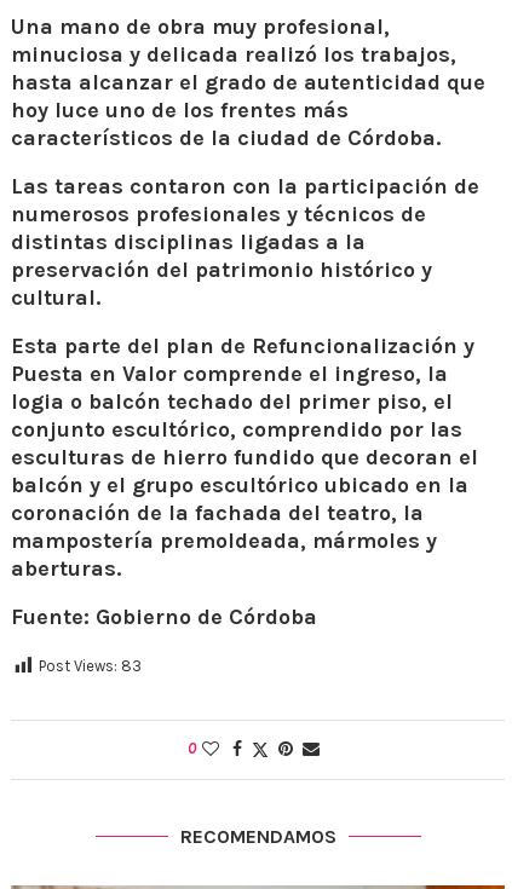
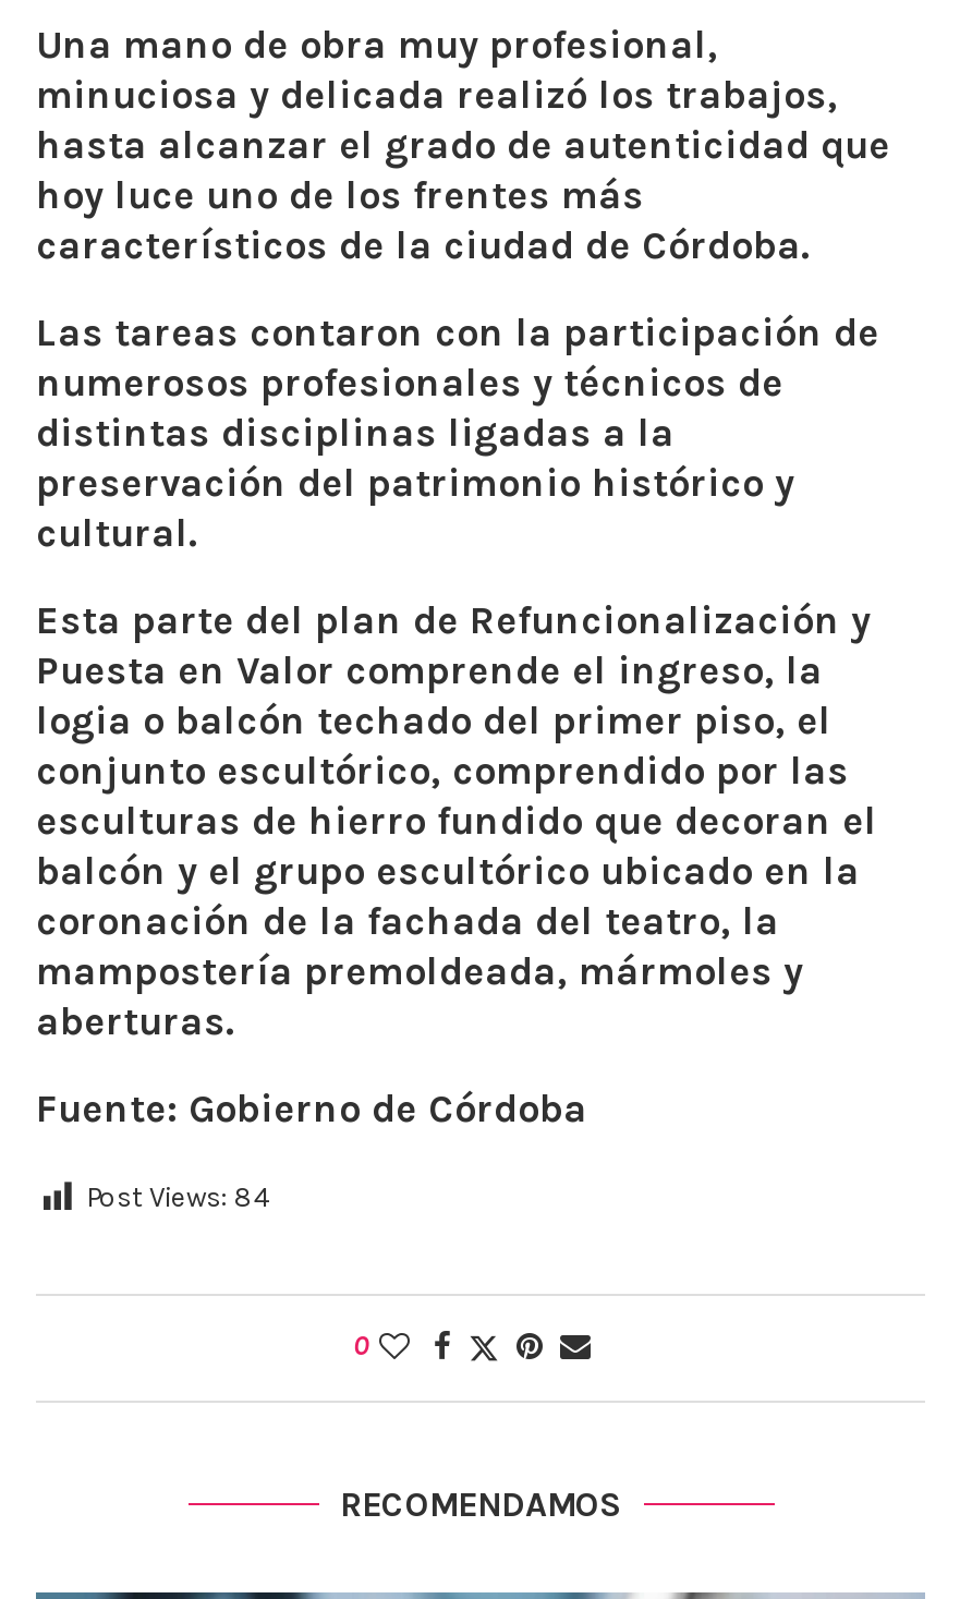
- Post Views: 83
+ Post Views: 84
